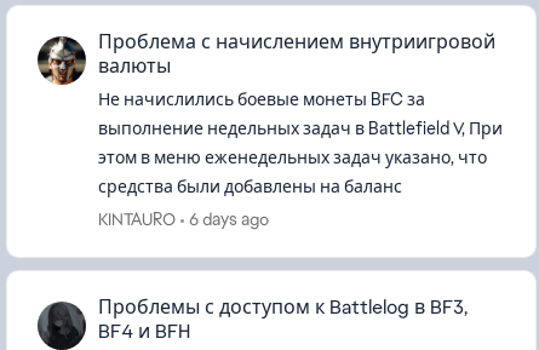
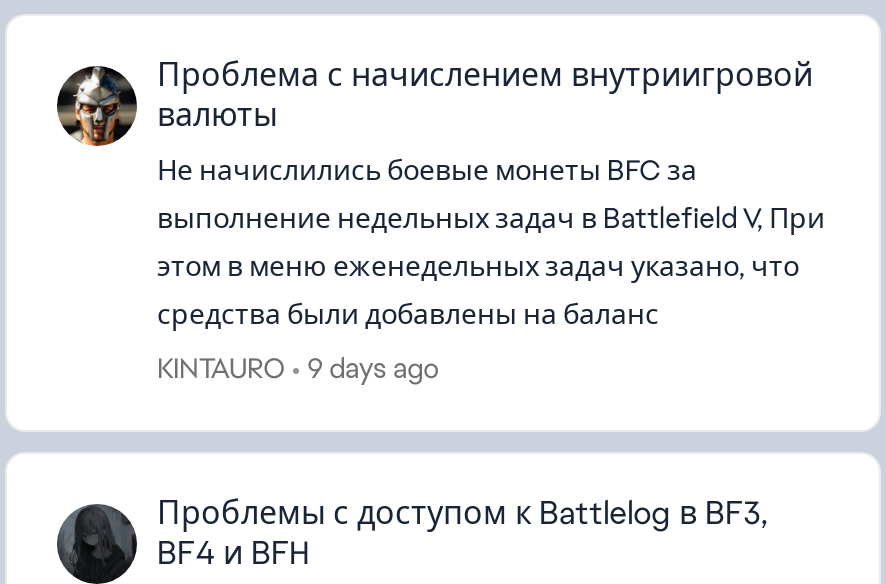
- KINTAURO 6 days ago
+ KINTAURO 9 days ago
